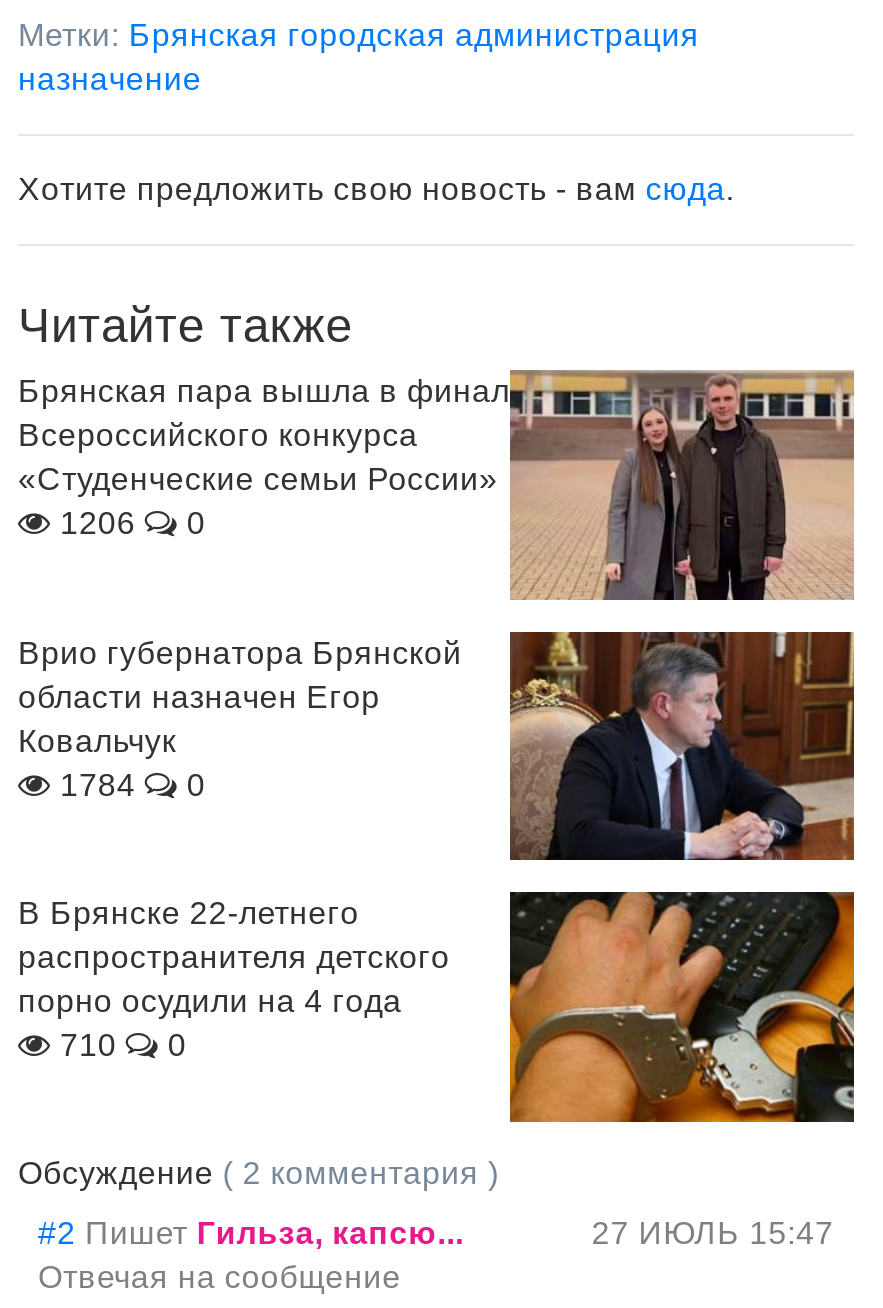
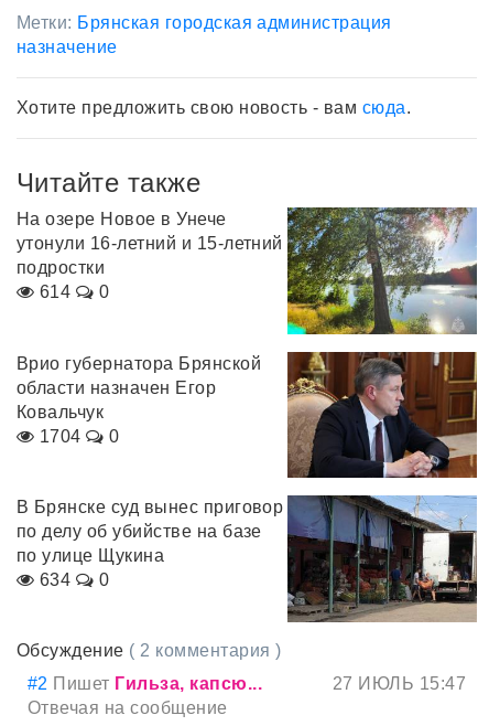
- [image]
- Брянская пара вышла в финал
- Всероссийского конкурса
- «Студенческие семьи России»
- 1206
+ [image]
+ На озере Новое в Унече
+ утонули 16-летний и 15-летний
+ подростки
+ 614

- 1784 0
+ 1704 0

- [image]
- В Брянске 22-летнего
- распространителя детского
- порно осудили на 4 года
- 710
+ [image]
+ В Брянске суд вынес приговор
+ по делу об убийстве на базе
+ по улице Щукина
+ 634
